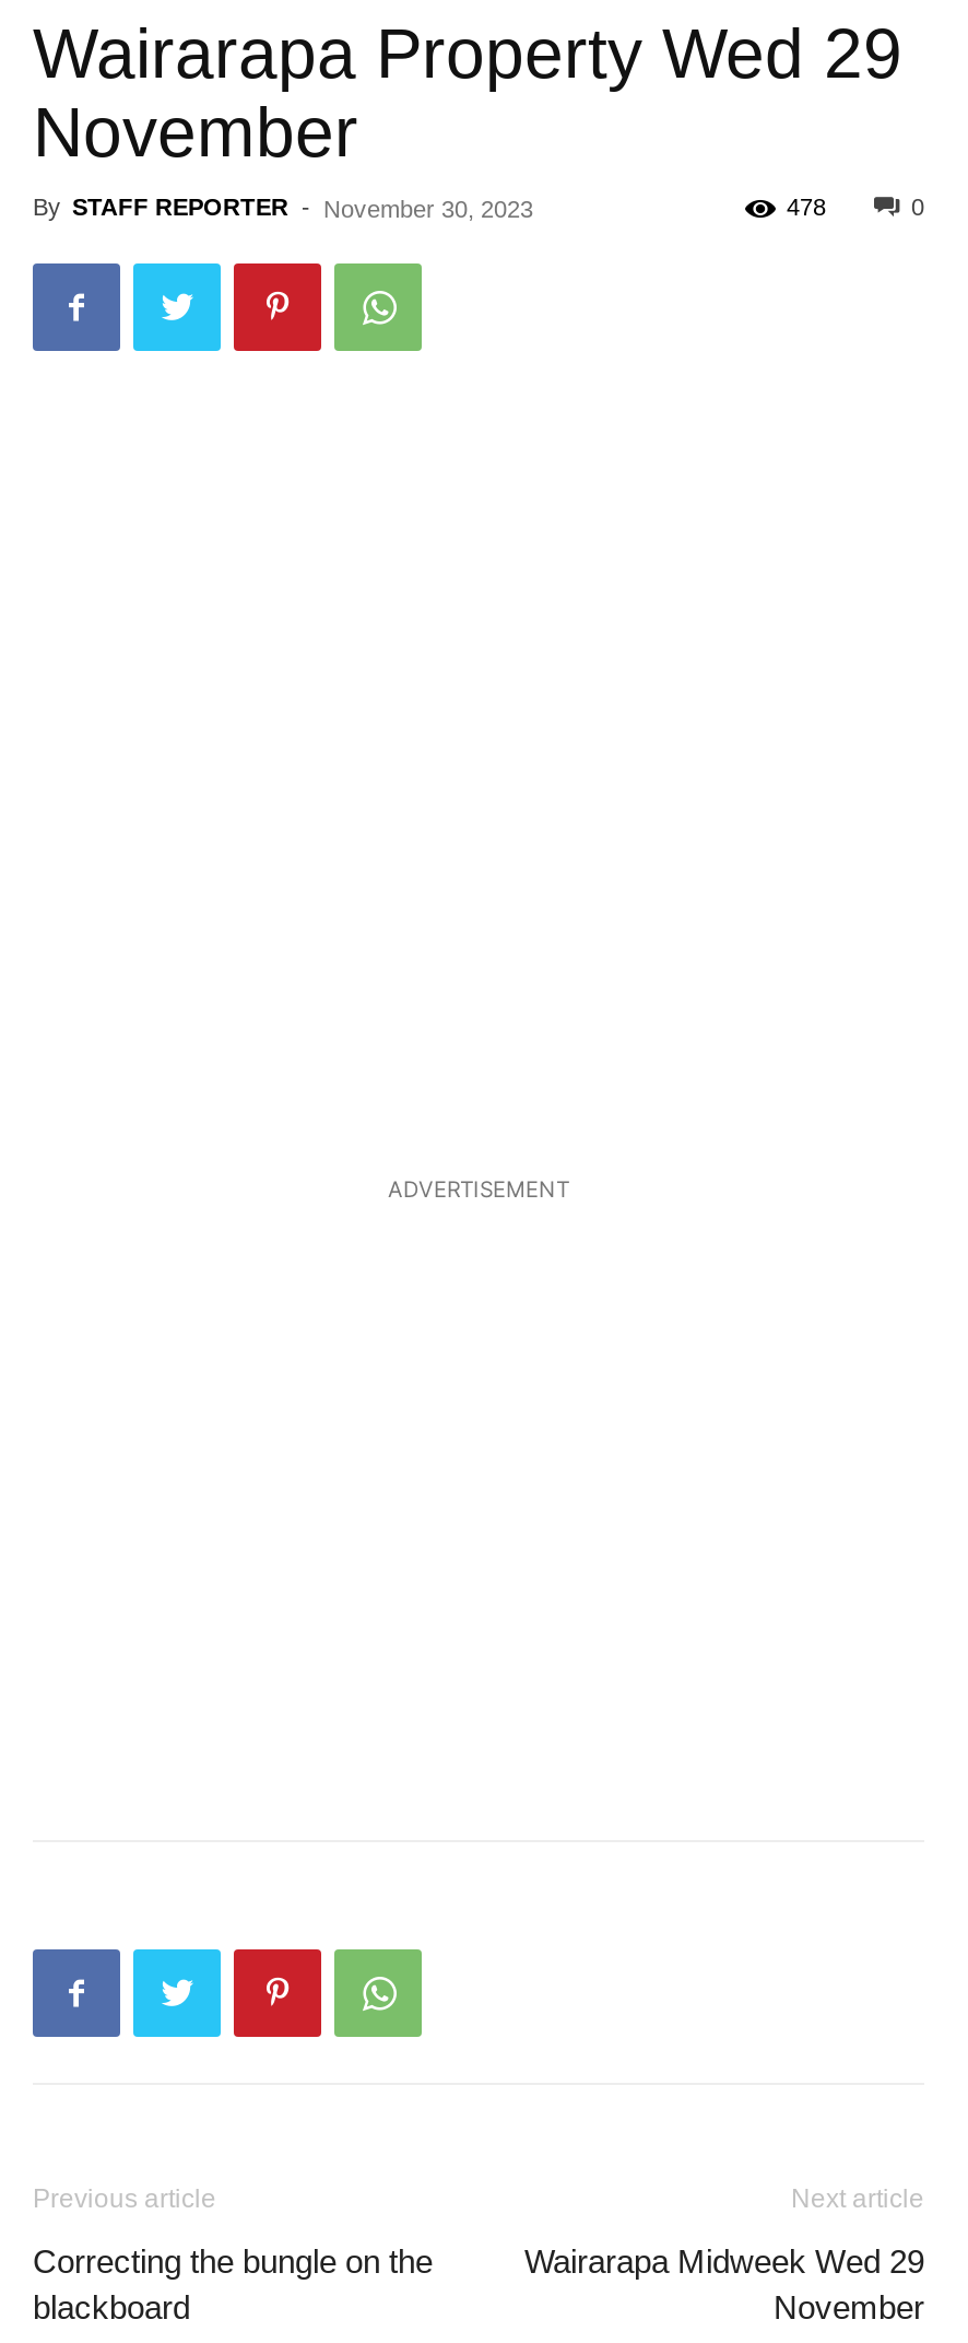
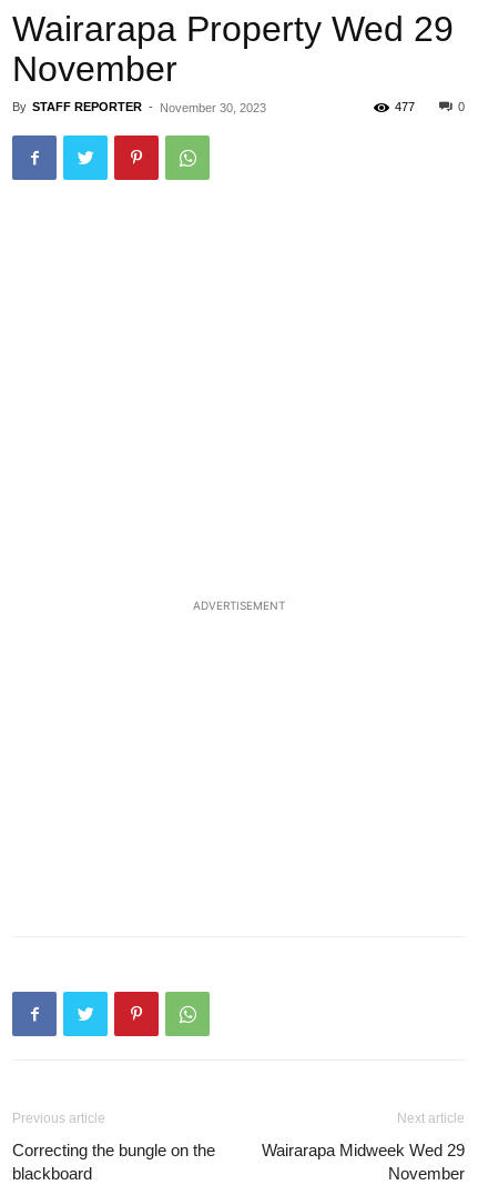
- 478
+ 477
